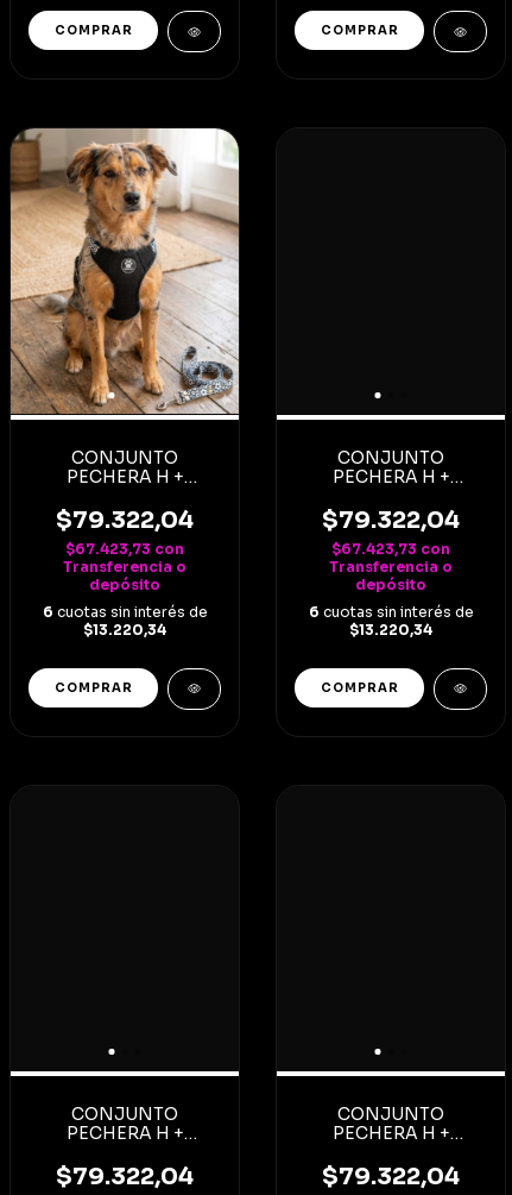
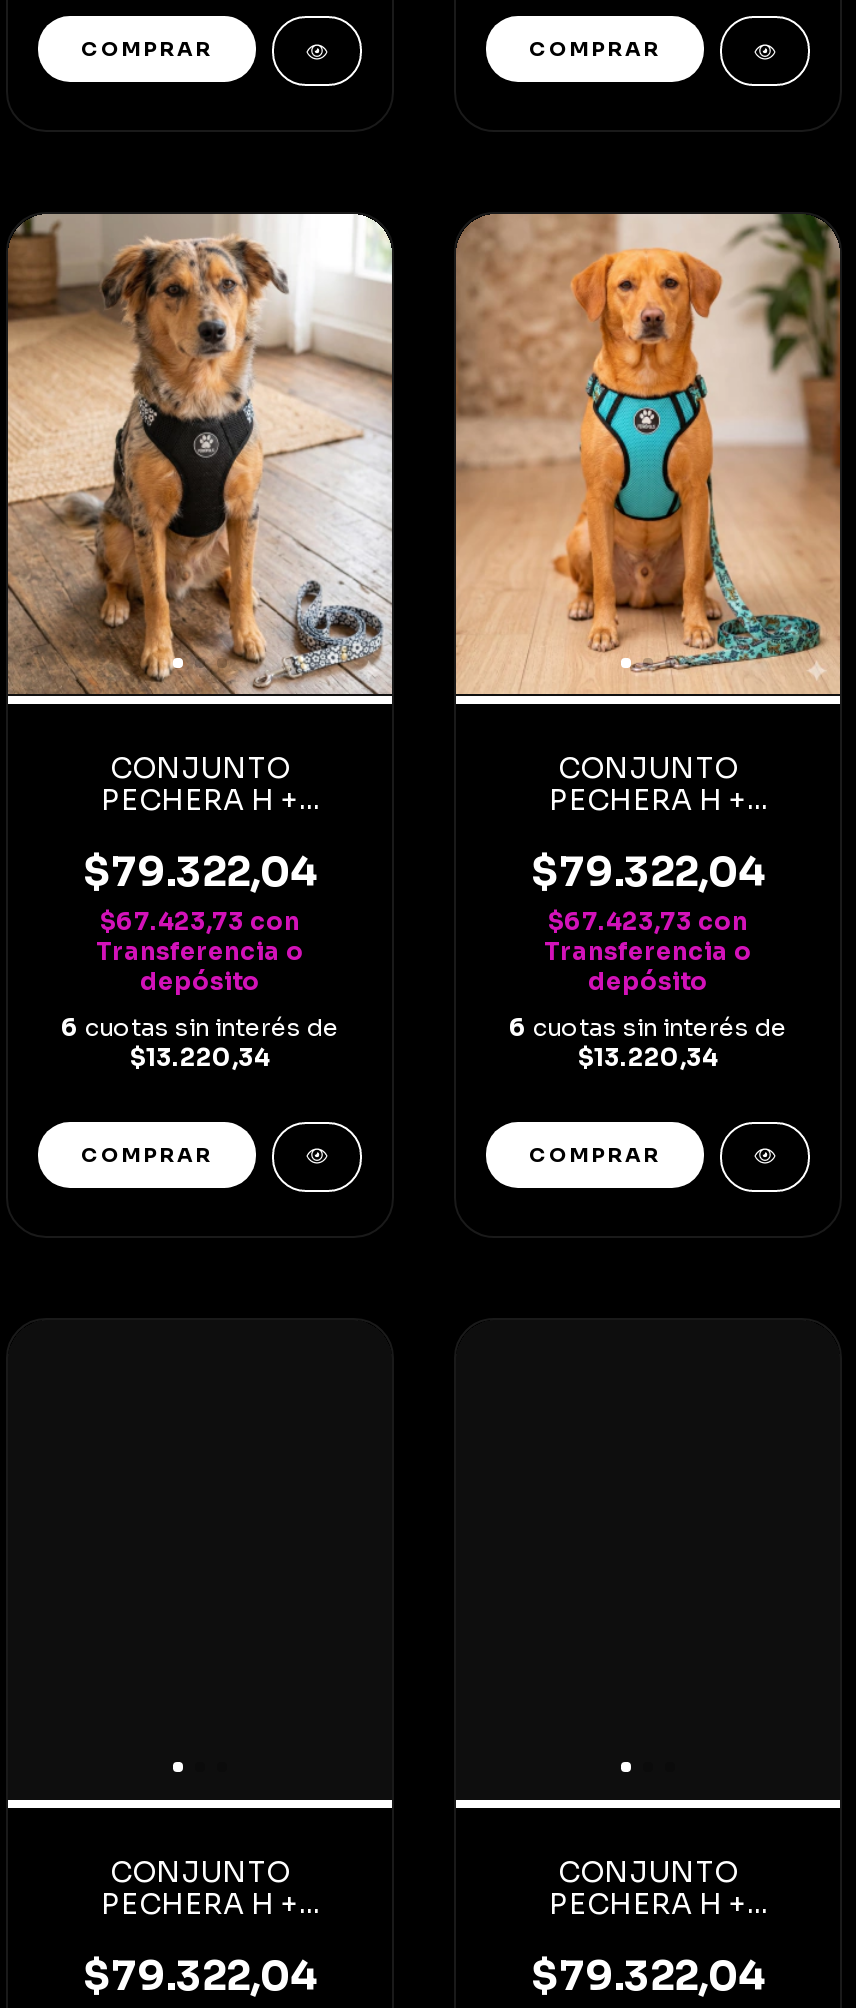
+ [image]
